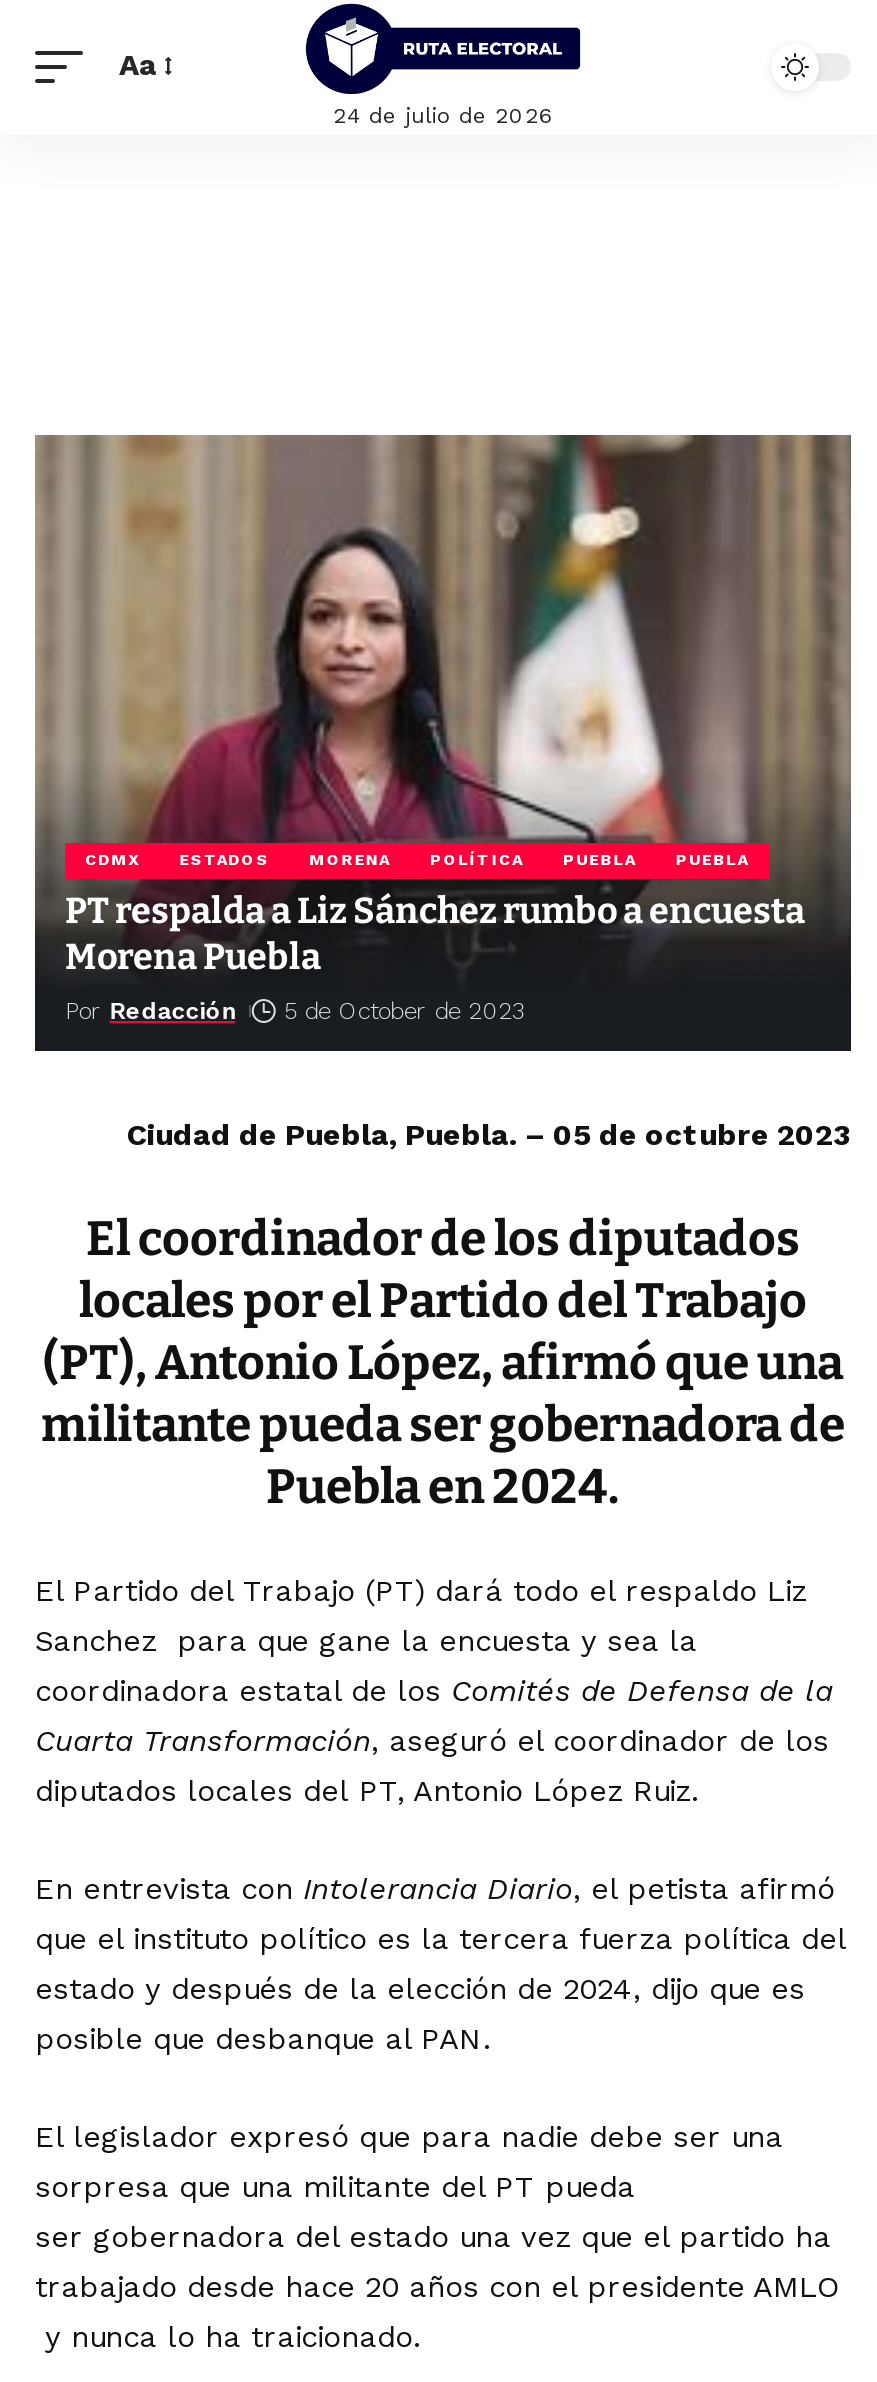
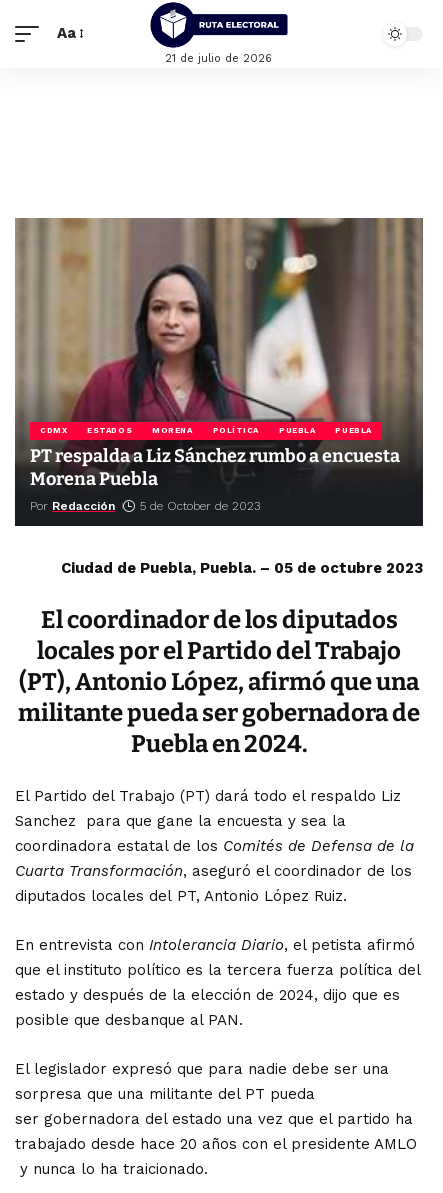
- 24 de julio de 2026
+ 21 de julio de 2026
